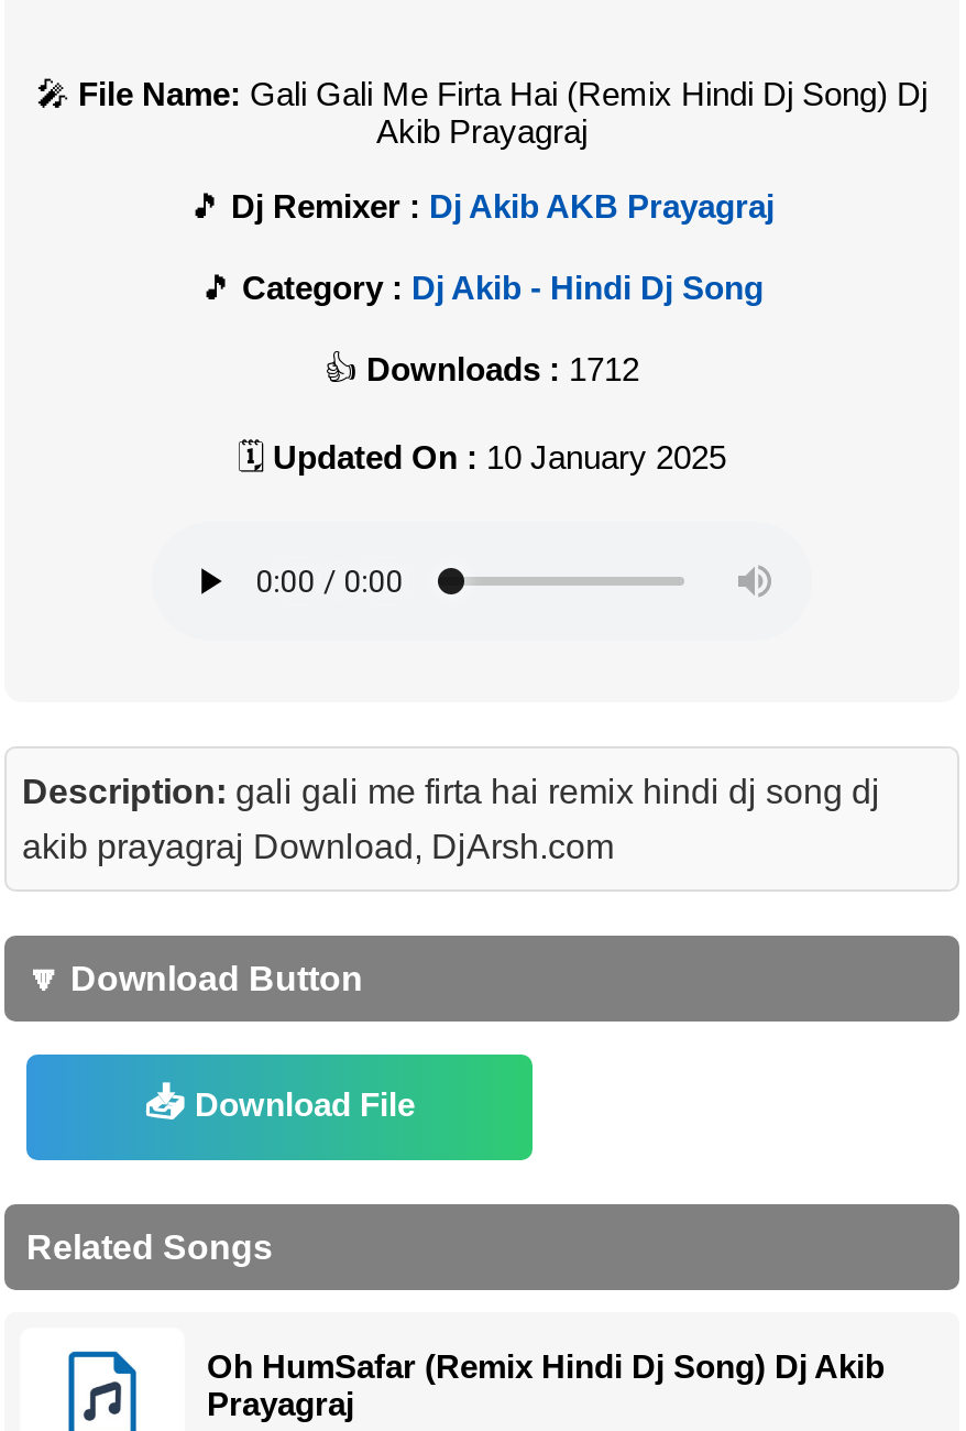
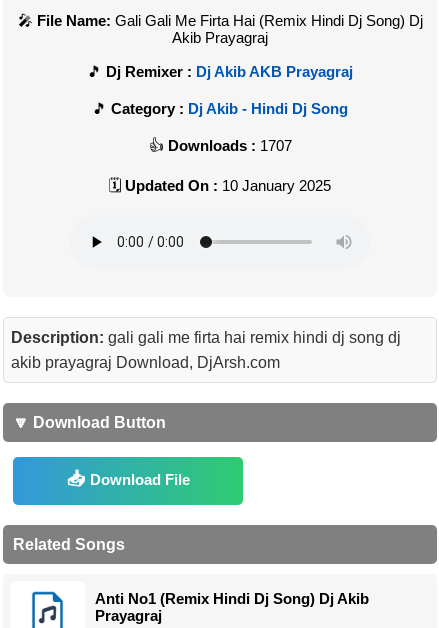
- Downloads : 1712
+ Downloads : 1707

- Oh HumSafar (Remix Hindi Dj Song) Dj Akib
+ Anti No1 (Remix Hindi Dj Song) Dj Akib
